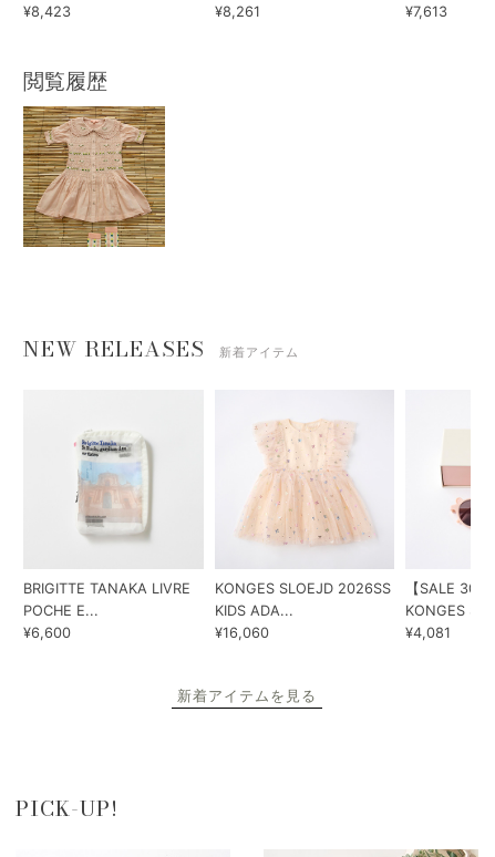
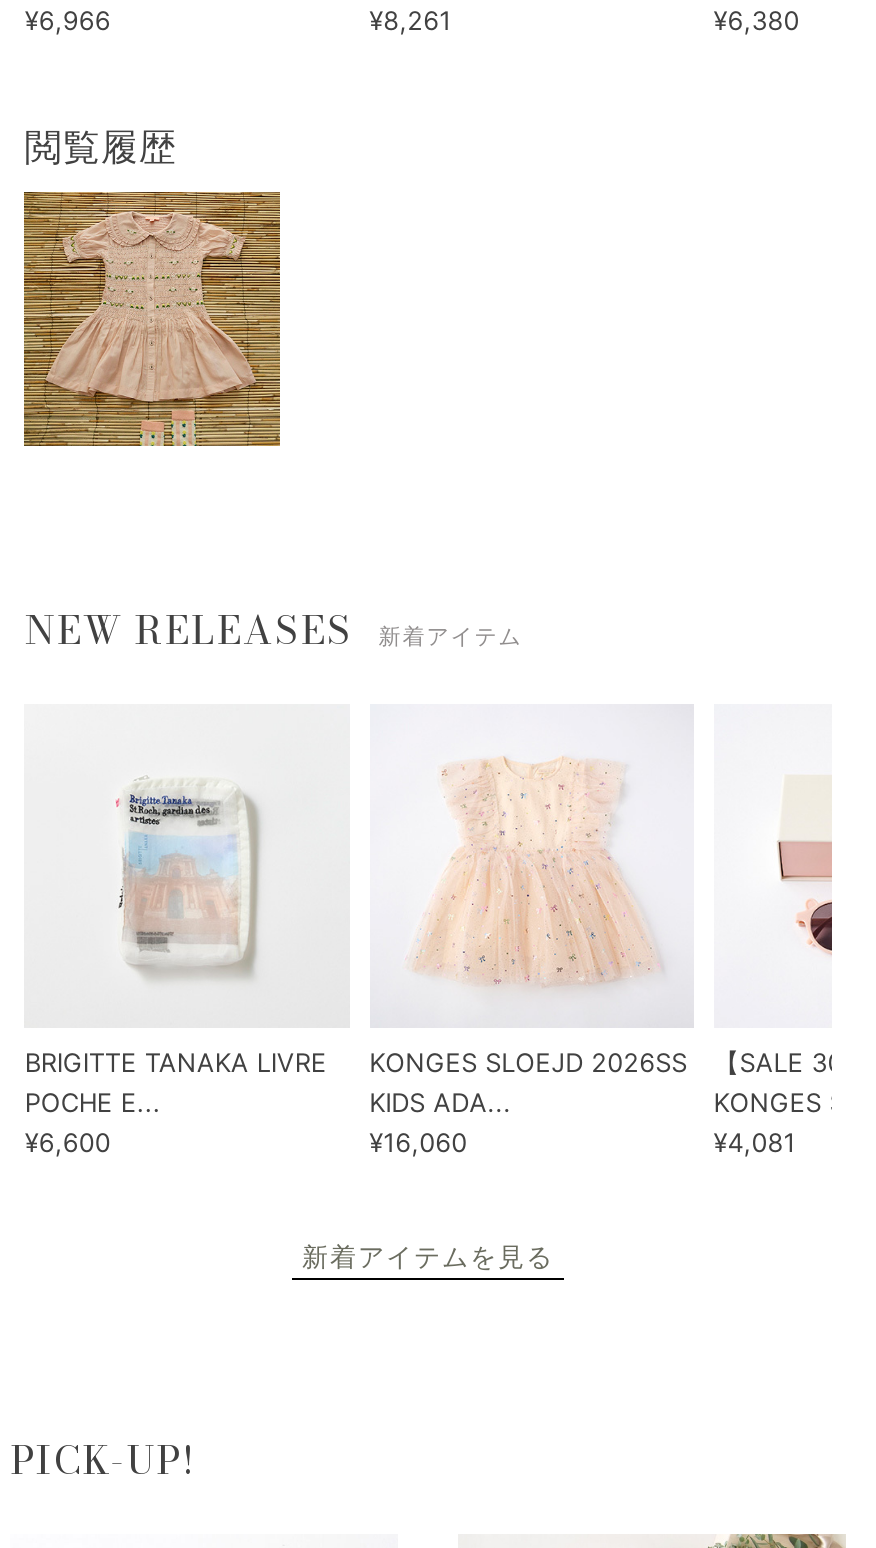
- ¥8,423
+ ¥6,966

- ¥7,613
+ ¥6,380
